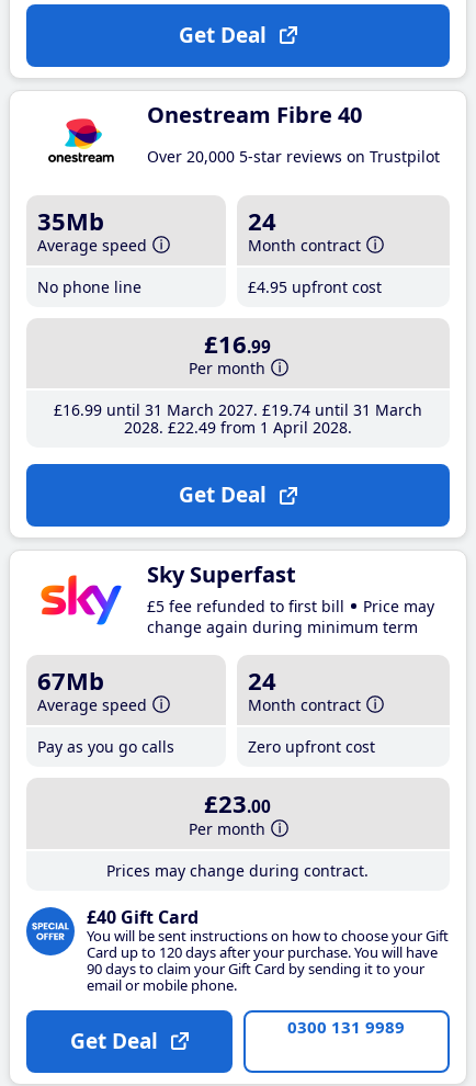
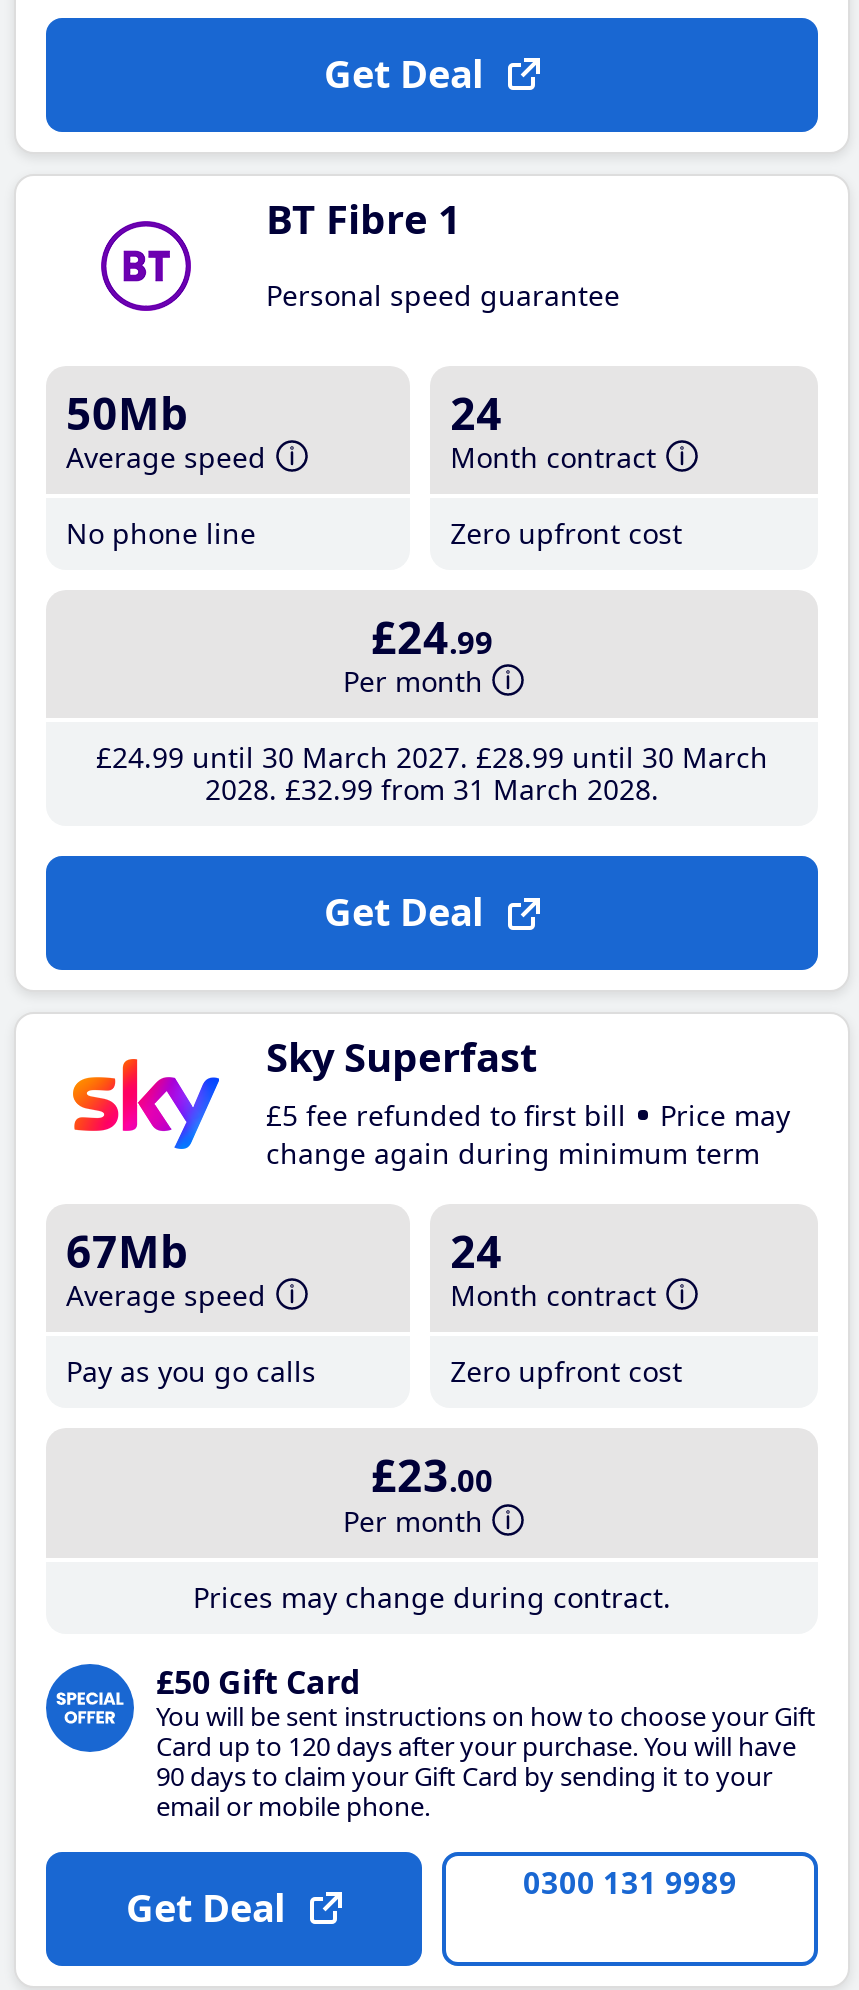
- [image]
- Onestream Fibre 40
+ [image]
+ BT Fibre 1

- Over 20,000 5-star reviews on Trustpilot
+ Personal speed guarantee

- 35Mb
+ 50Mb

- £4.95 upfront cost
+ Zero upfront cost

- £16.99
+ £24.99

- £16.99 until 31 March 2027 £19.74 until 31 March
+ £24.99 until 30 March 2027 £28.99 until 30 March

- 2028 £22.49 from 1 April 2028
+ 2028 £32.99 from 31 March 2028

- £40 Gift Card
+ £50 Gift Card
